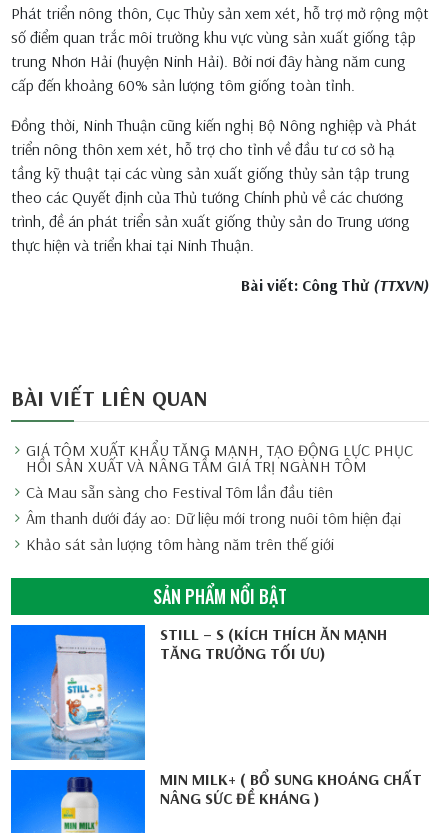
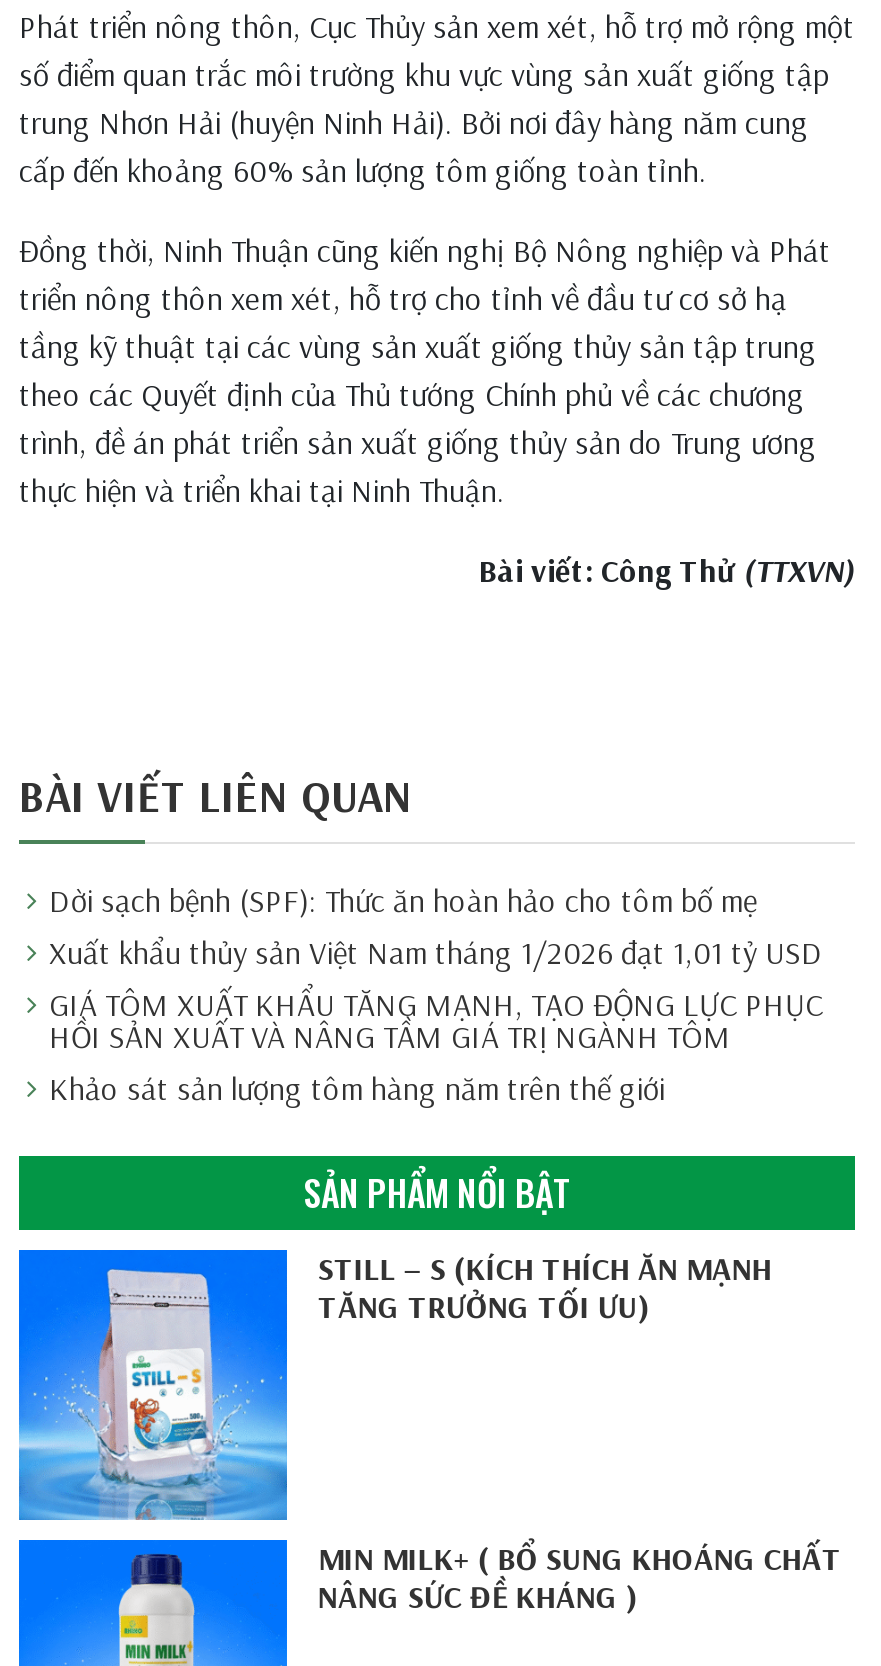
+ Dời sạch bệnh (SPF): Thức ăn hoàn hảo cho tôm bố mẹ
+ Xuất khẩu thủy sản Việt Nam tháng 1/2026 đạt 1,01 tỷ USD

moved down: GIÁ TÔM XUẤT KHẨU TĂNG MẠNH, TẠO ĐỘNG LỰC PHỤC | HỒI SẢN XUẤT VÀ NÂNG TẦM GIÁ TRỊ NGÀNH TÔM

- Cà Mau sẵn sàng cho Festival Tôm lần đầu tiên
- Âm thanh dưới đáy ao: Dữ liệu mới trong nuôi tôm hiện đại
